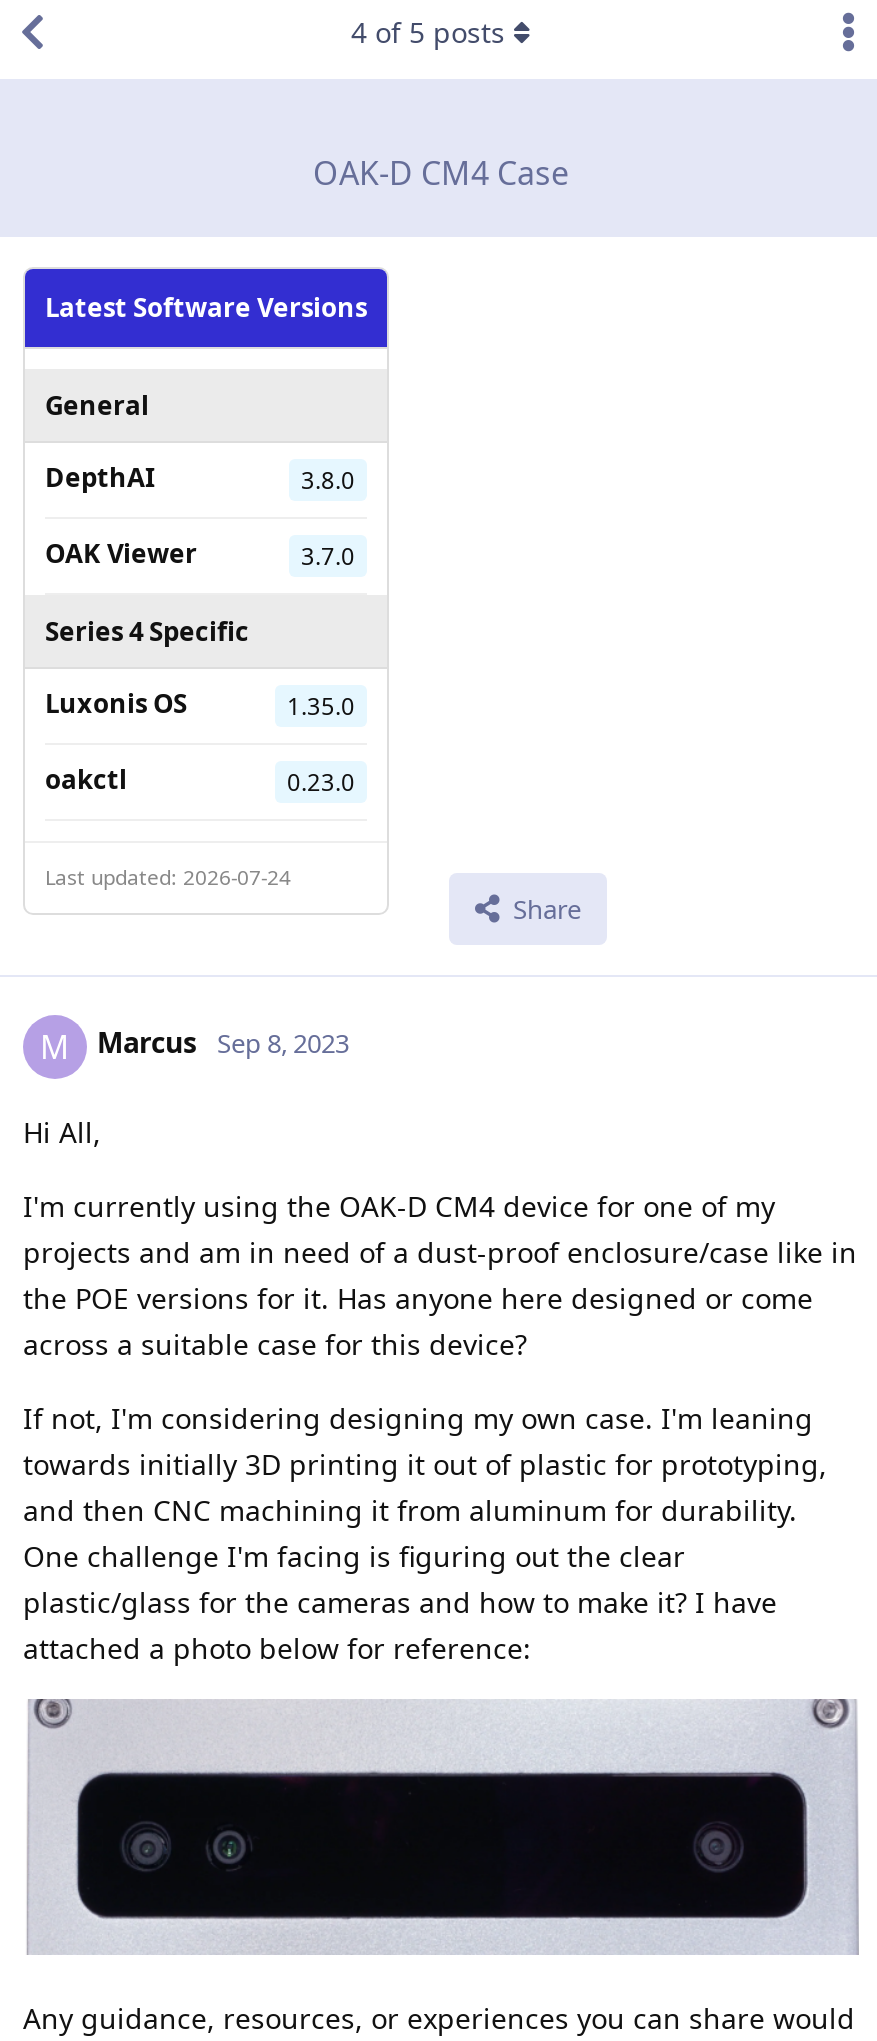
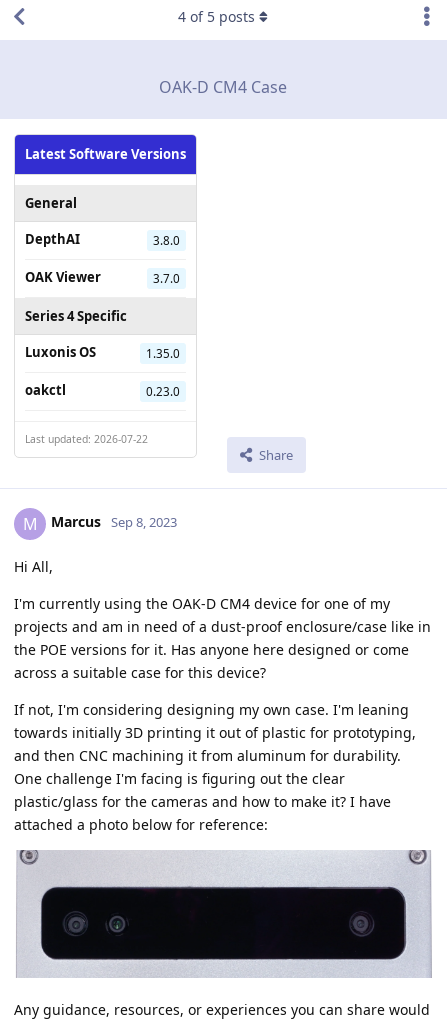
- Last updated: 2026-07-24
+ Last updated: 2026-07-22
